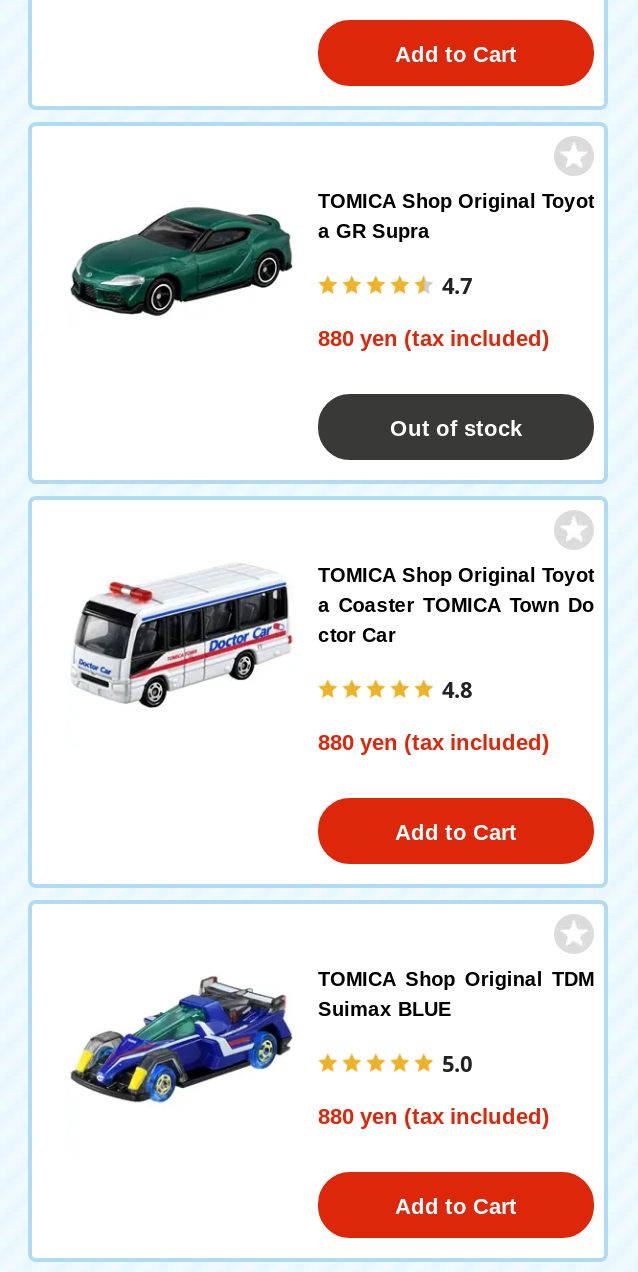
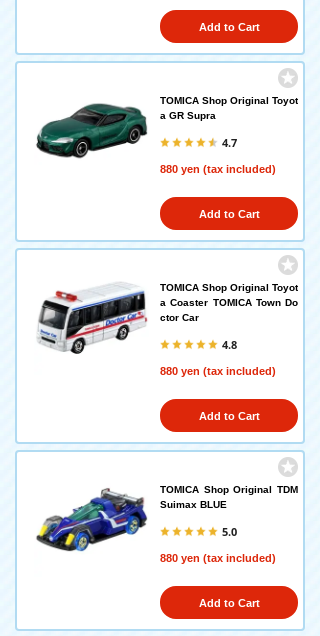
- Out of stock
+ Add to Cart
